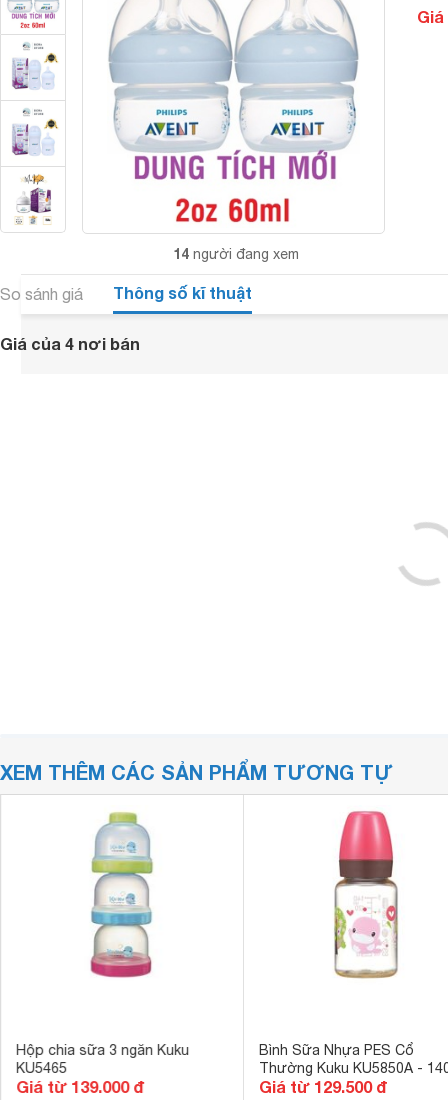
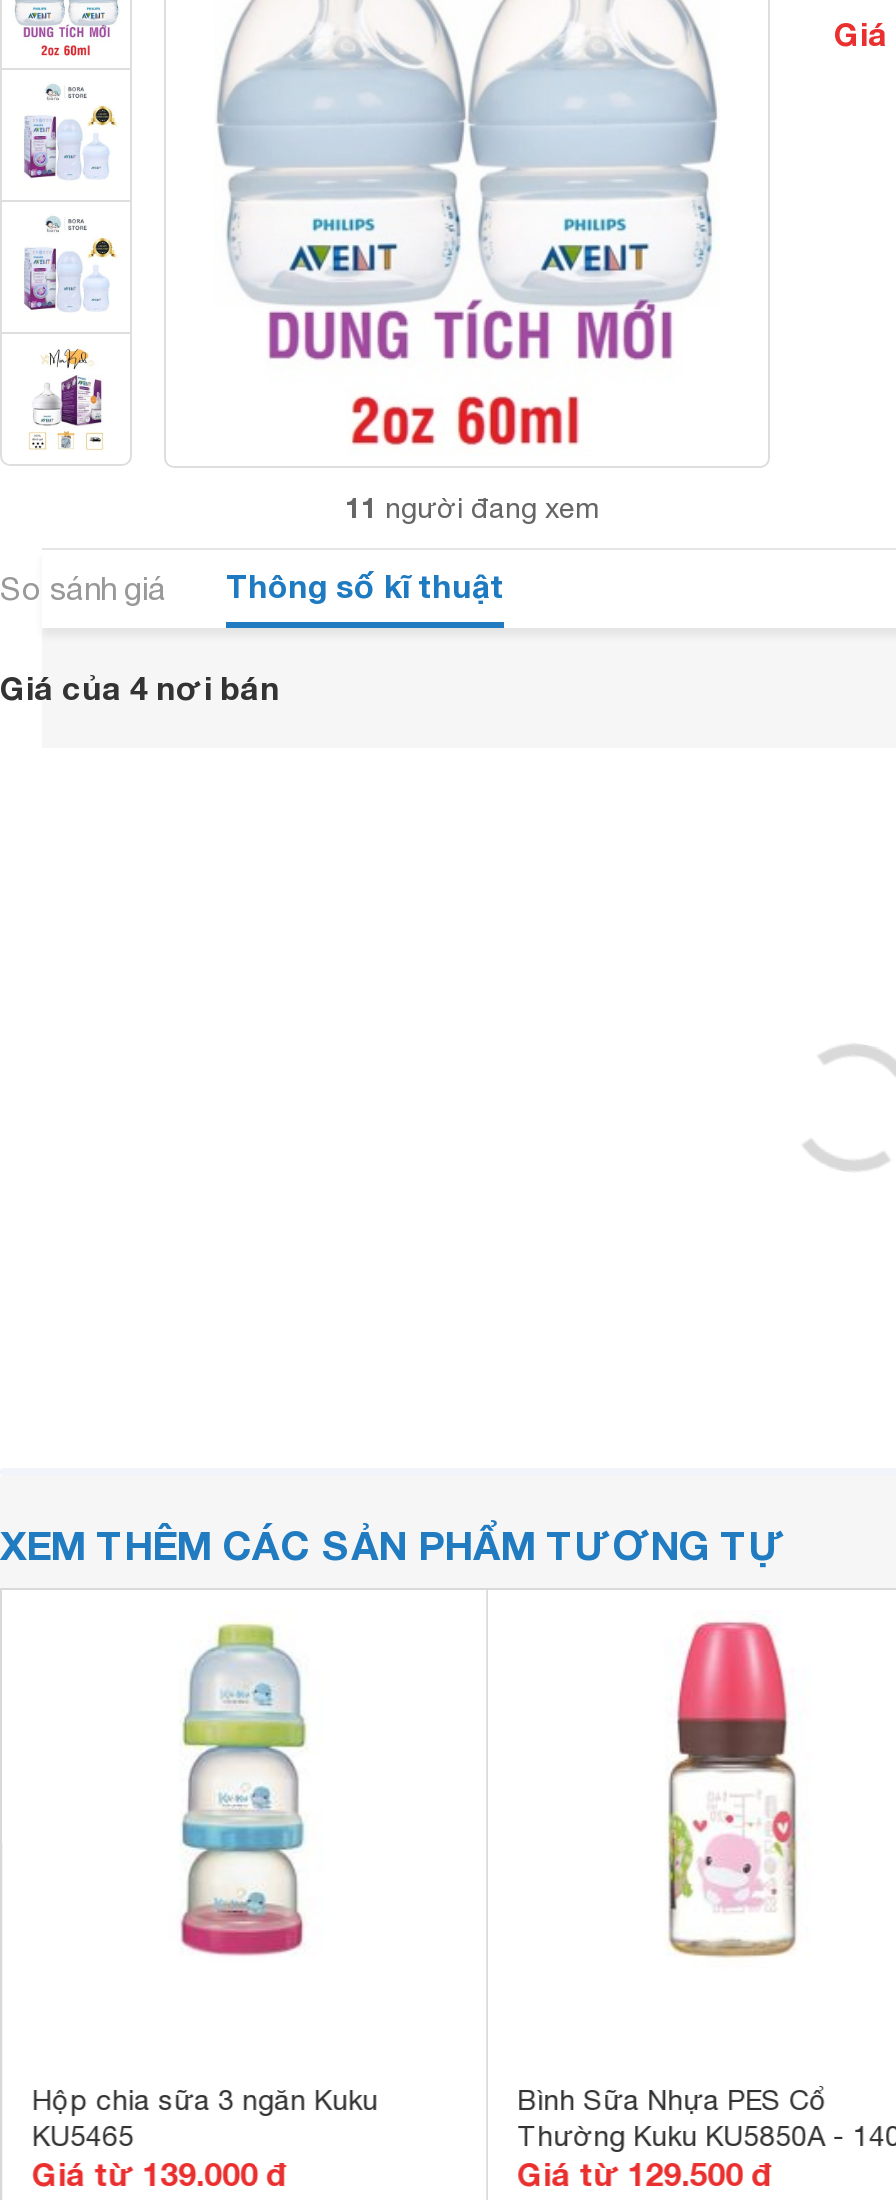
- 14 người đang xem
+ 11 người đang xem
